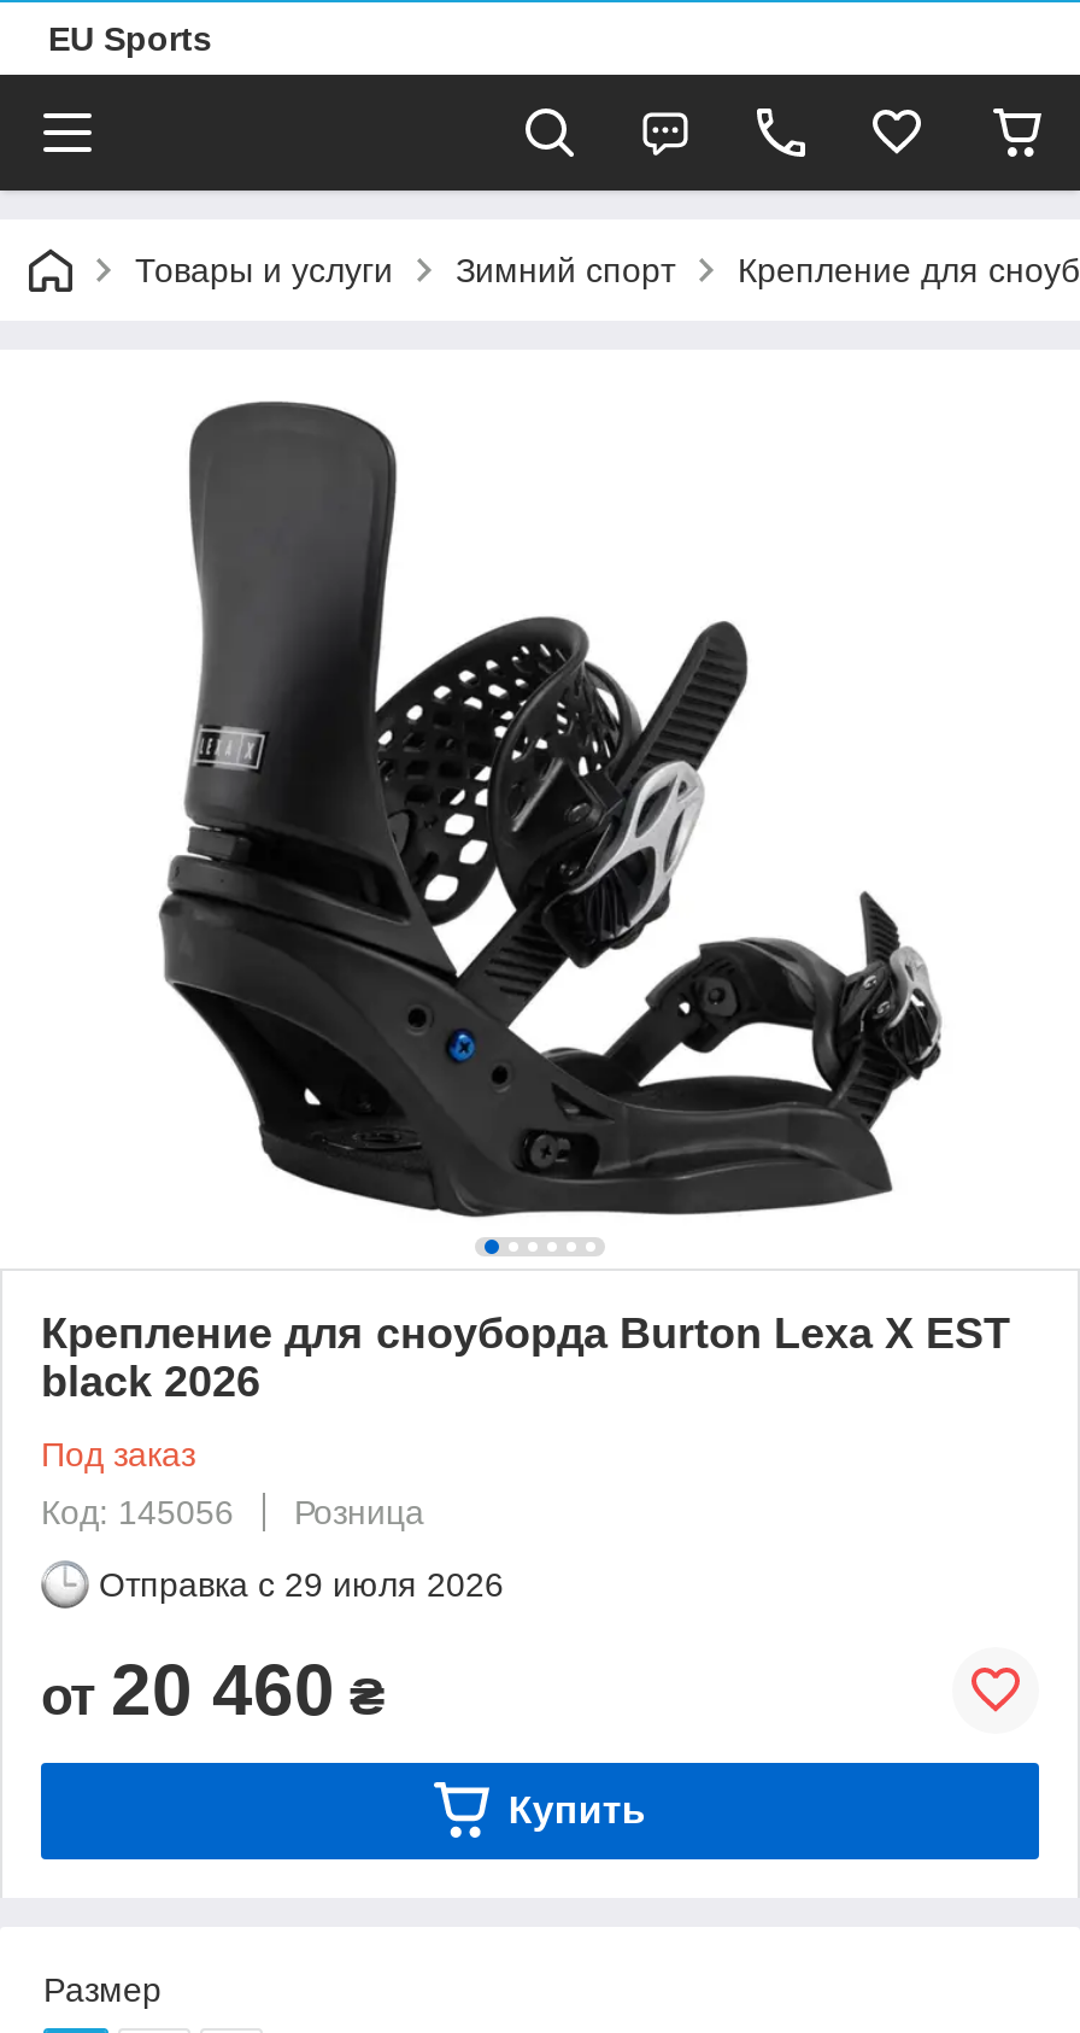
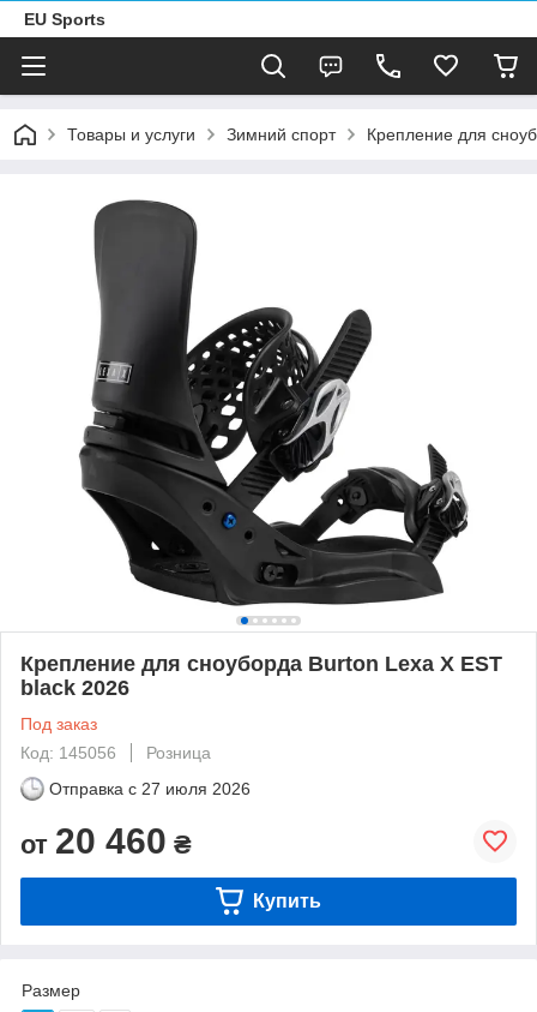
- Отправка с 29 июля 2026
+ Отправка с 27 июля 2026
